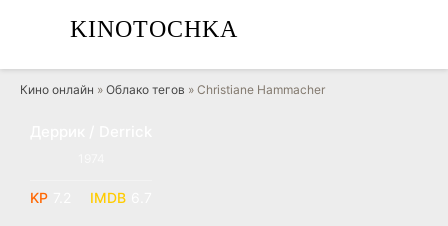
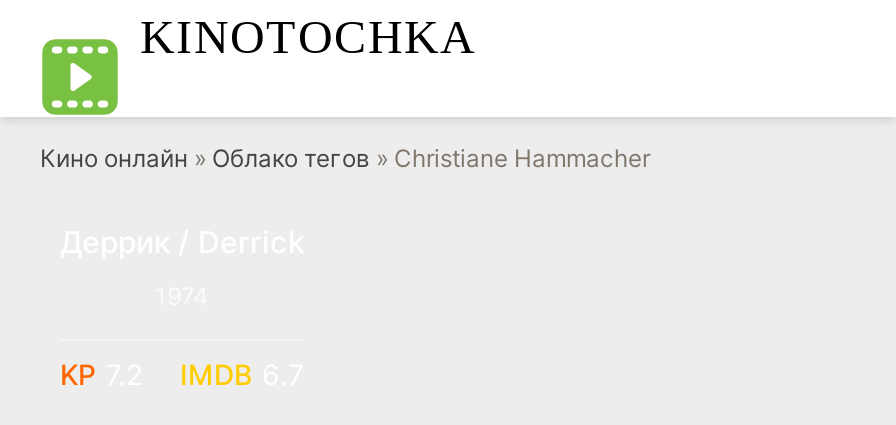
+ [image]
